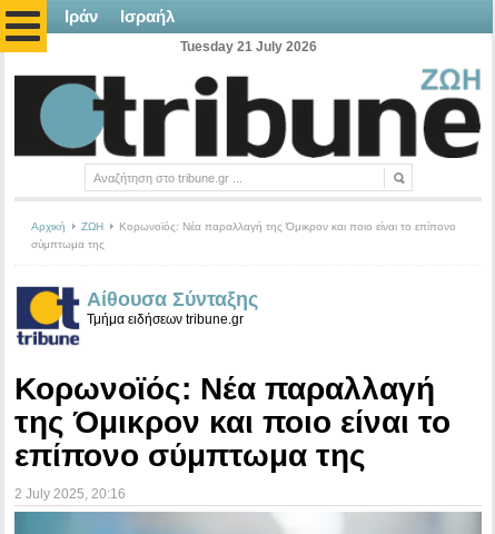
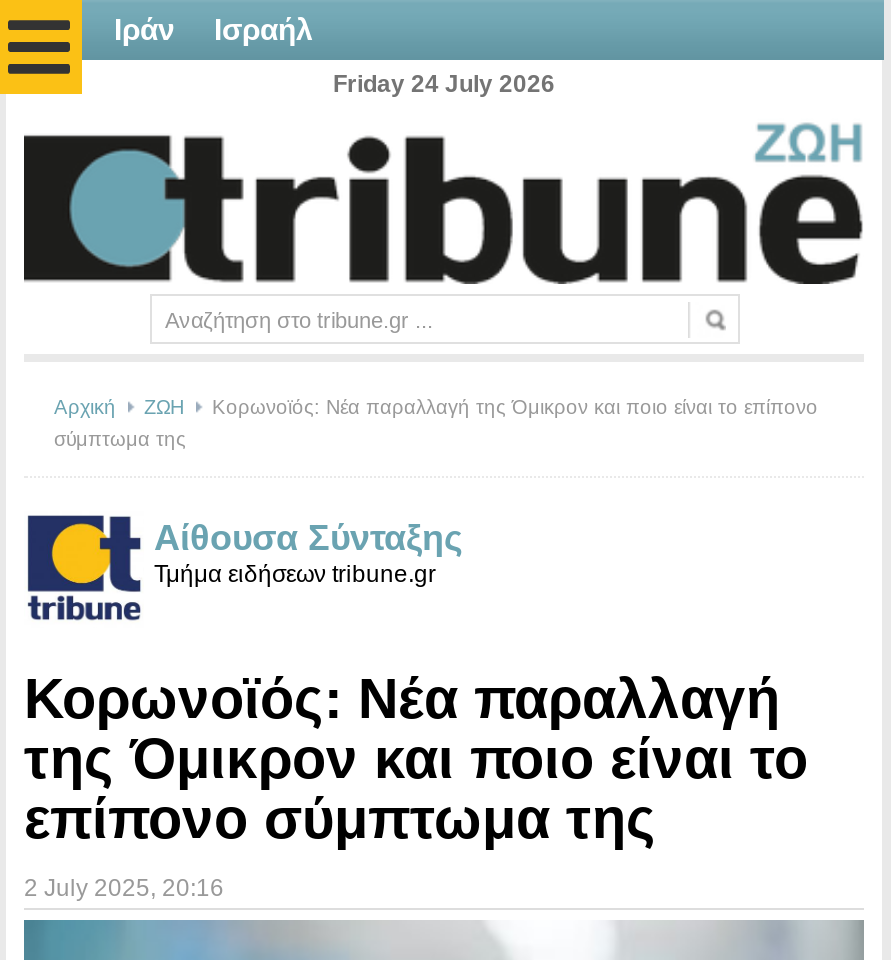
- Tuesday 21 July 2026
+ Friday 24 July 2026
